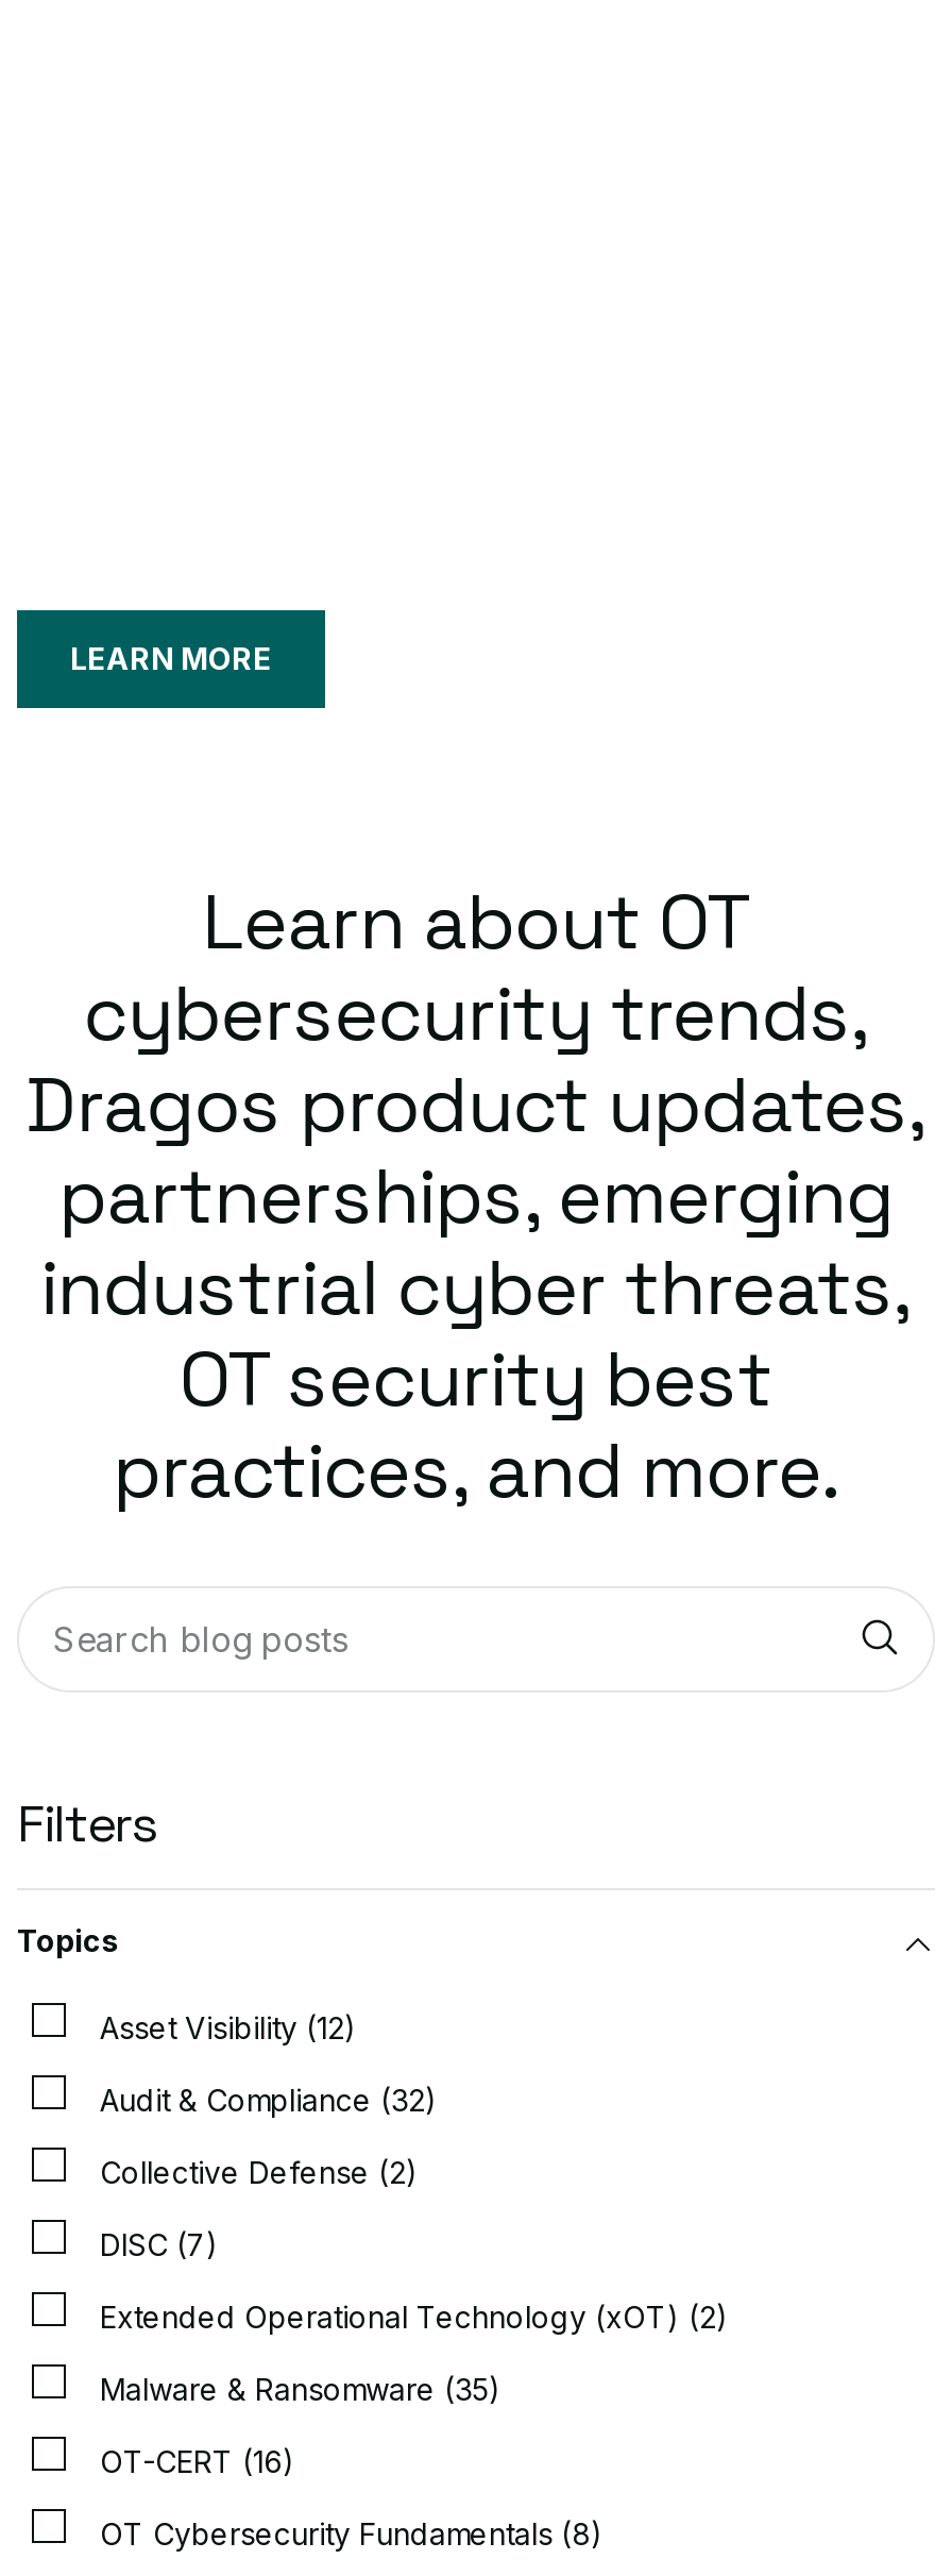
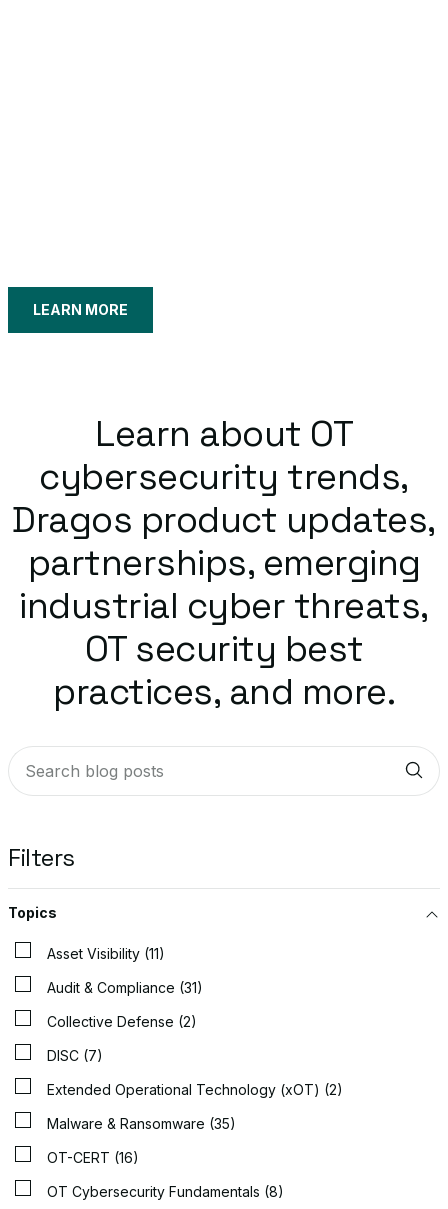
- Asset Visibility (12)
+ Asset Visibility (11)

- Audit & Compliance (32)
+ Audit & Compliance (31)
